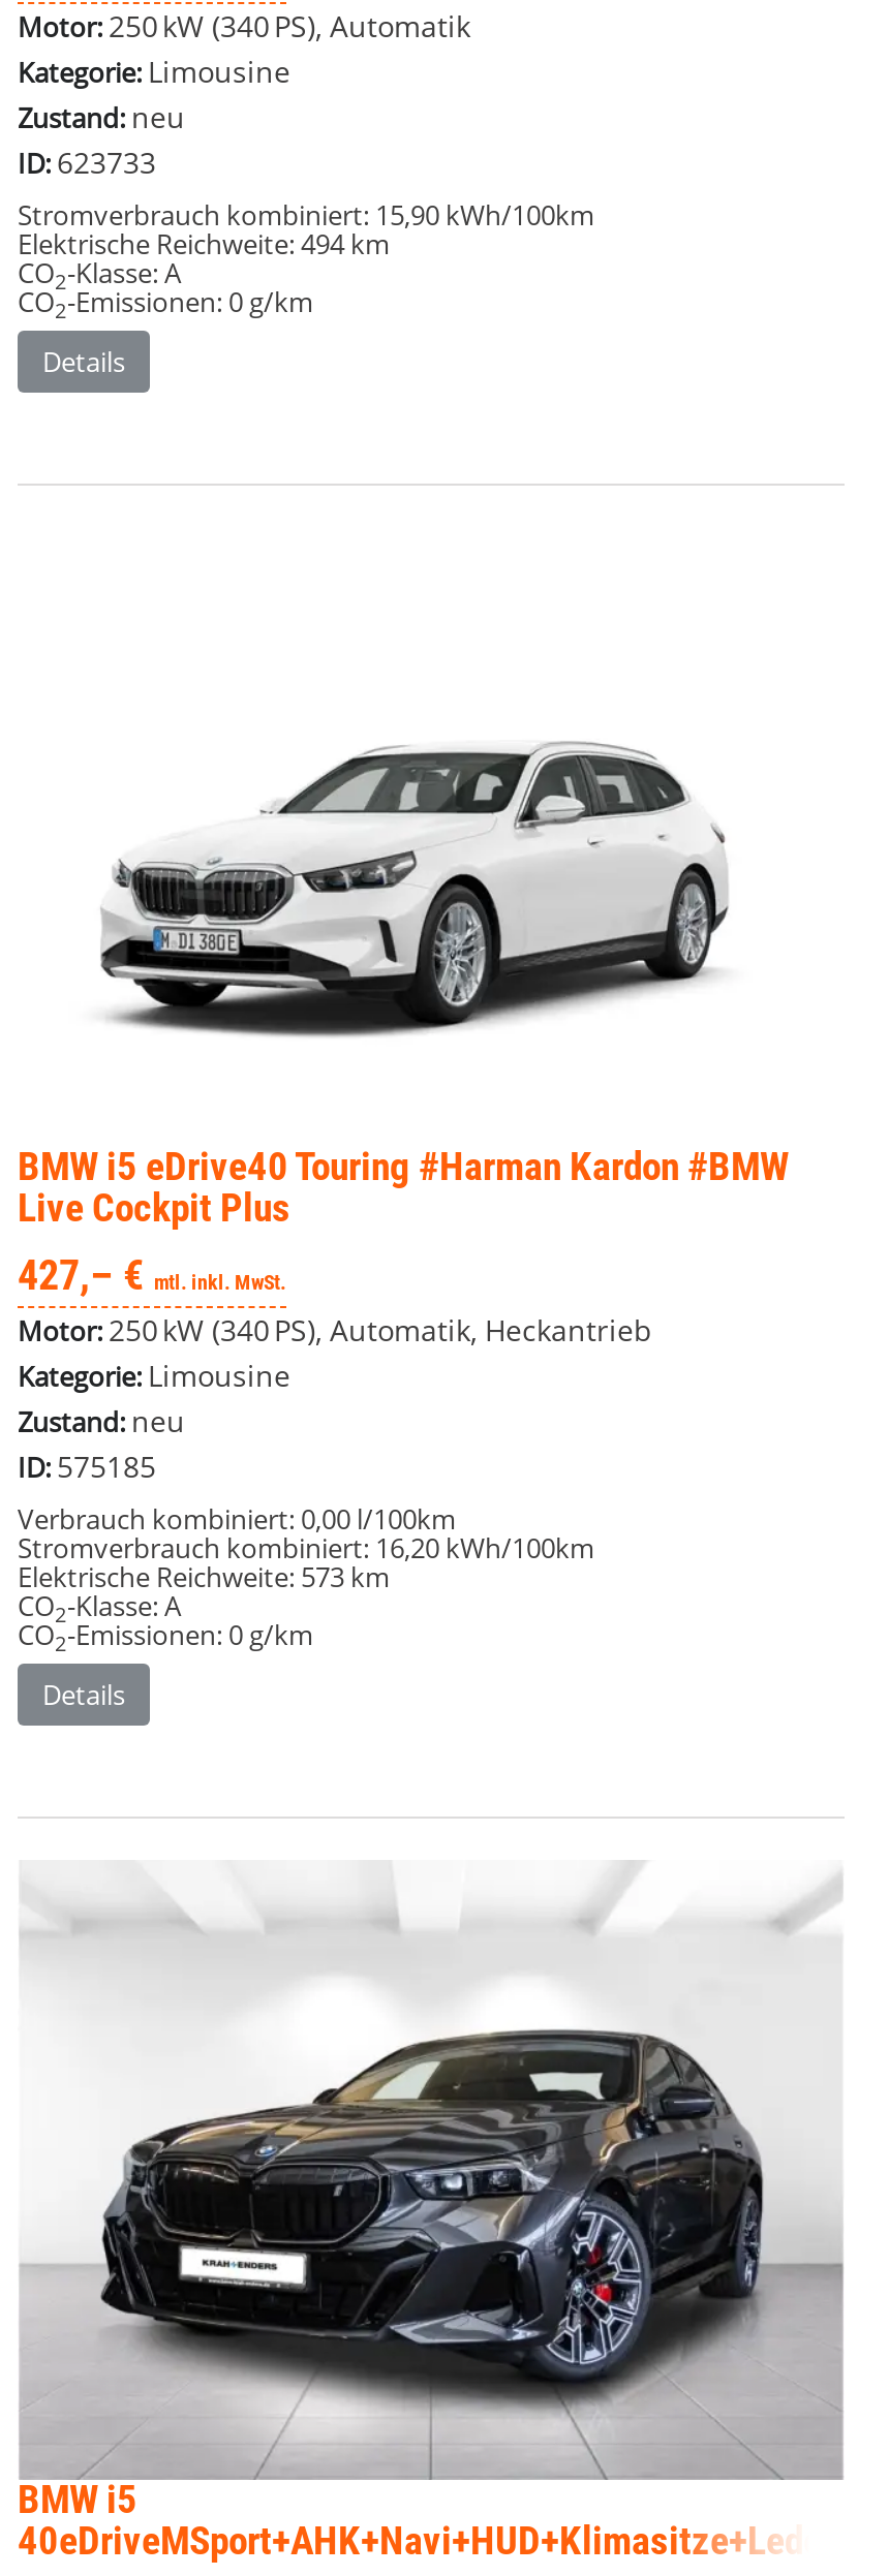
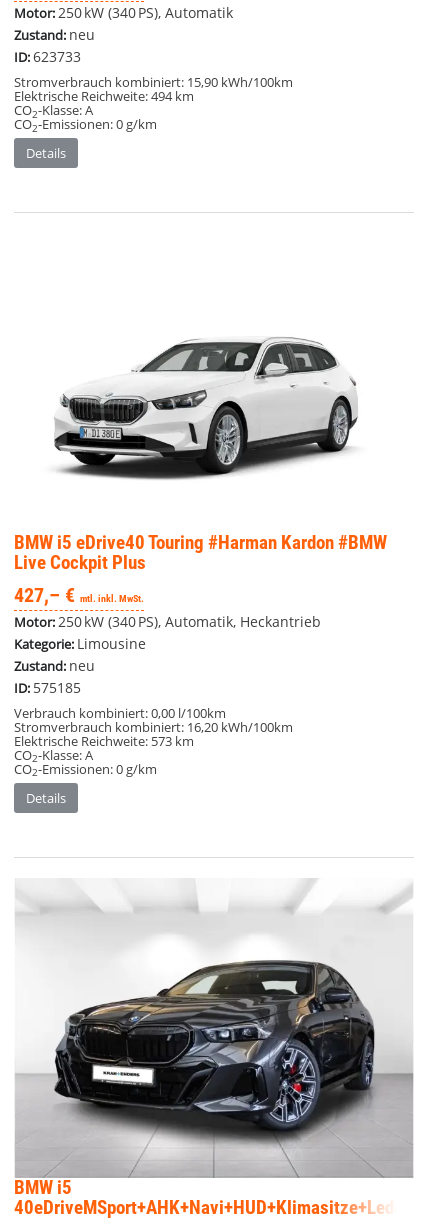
- Kategorie: Limousine
